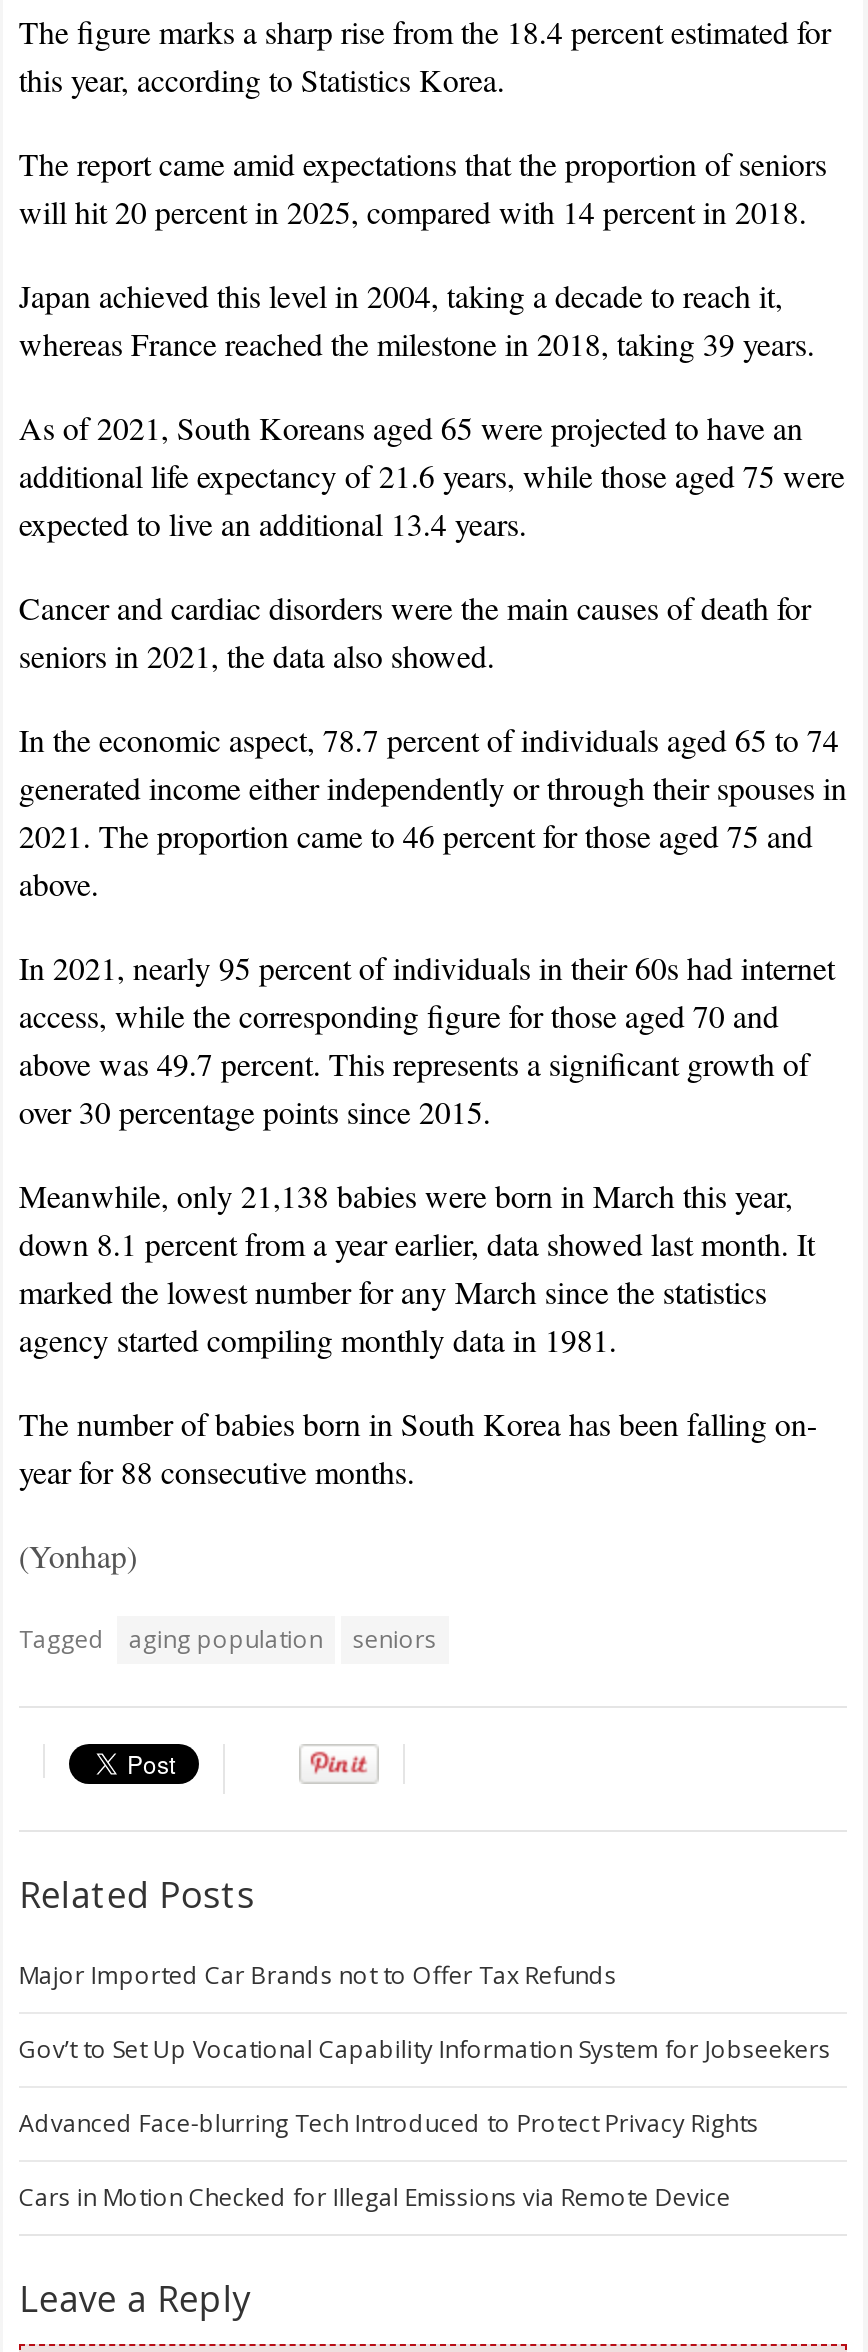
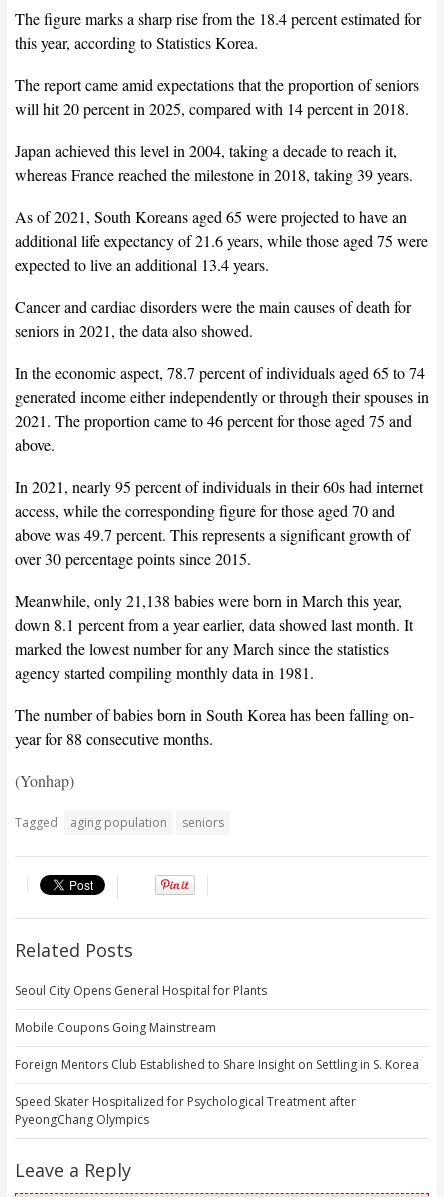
- Major Imported Car Brands not to Offer Tax Refunds
+ Seoul City Opens General Hospital for Plants

- Gov’t to Set Up Vocational Capability Information System for Jobseekers
+ Mobile Coupons Going Mainstream

- Advanced Face-blurring Tech Introduced to Protect Privacy Rights
+ Foreign Mentors Club Established to Share Insight on Settling in S. Korea

- Cars in Motion Checked for Illegal Emissions via Remote Device
+ Speed Skater Hospitalized for Psychological Treatment after
+ PyeongChang Olympics
